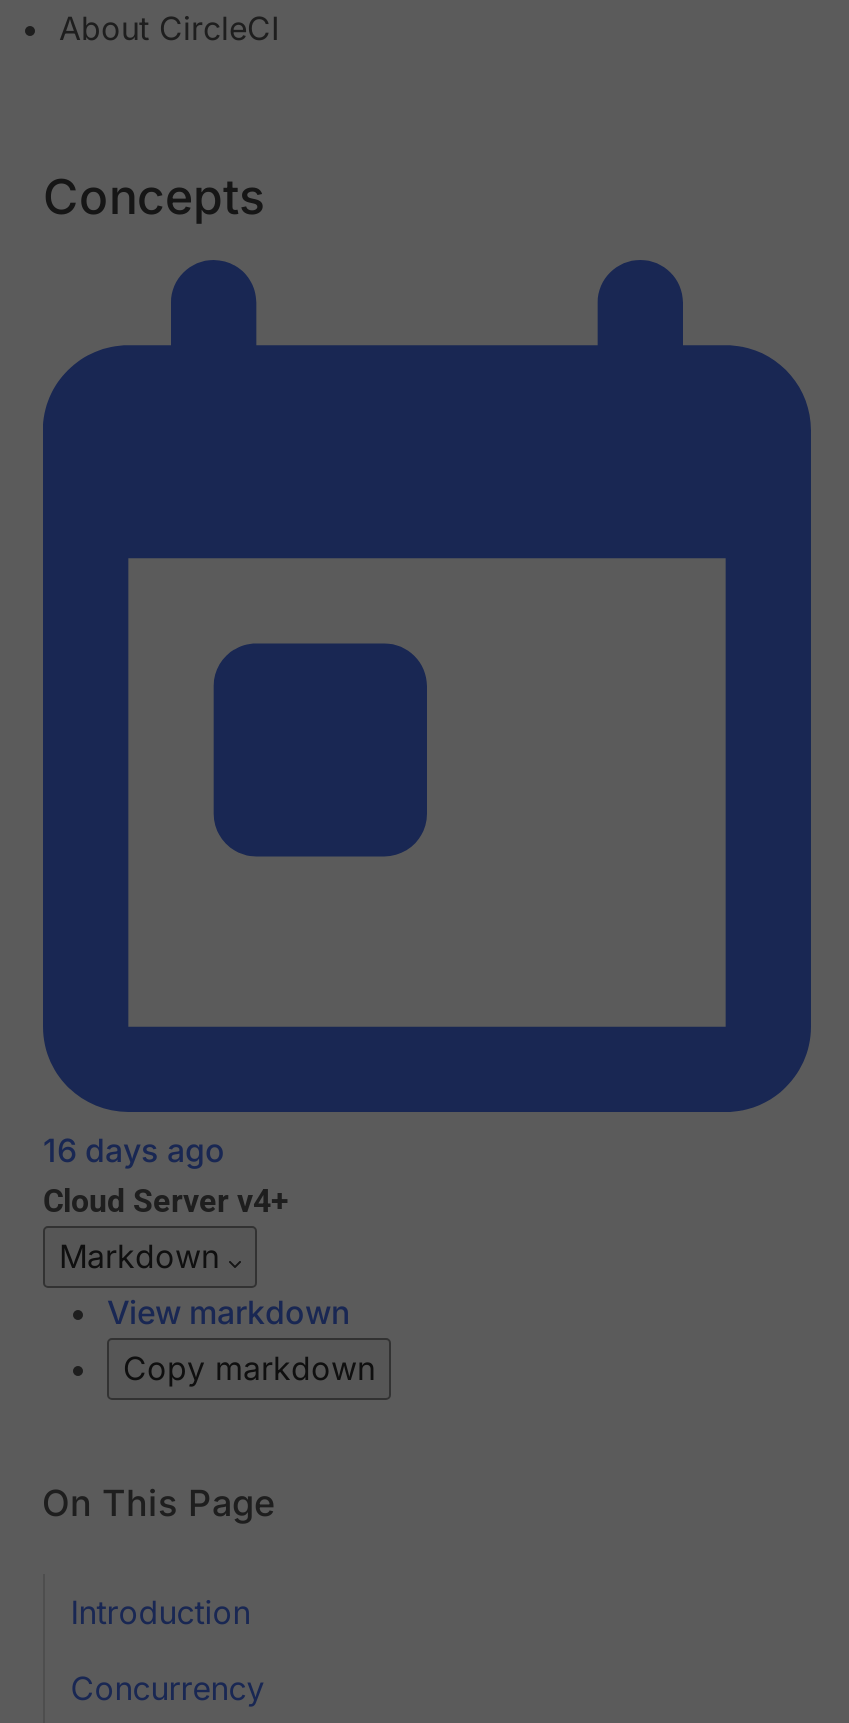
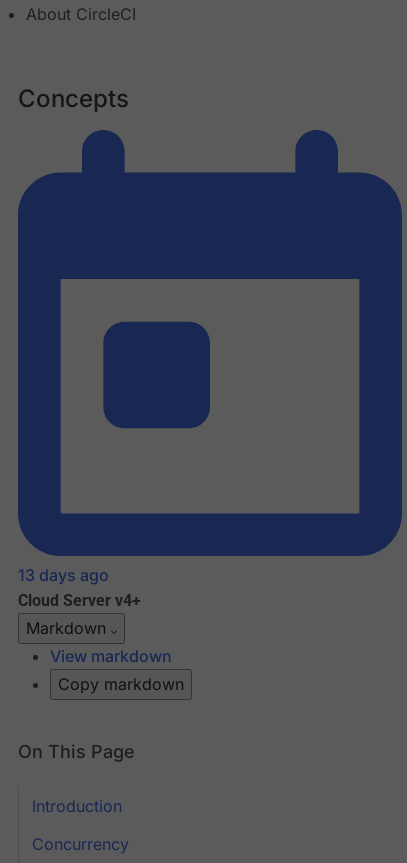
- 16 days ago
+ 13 days ago
